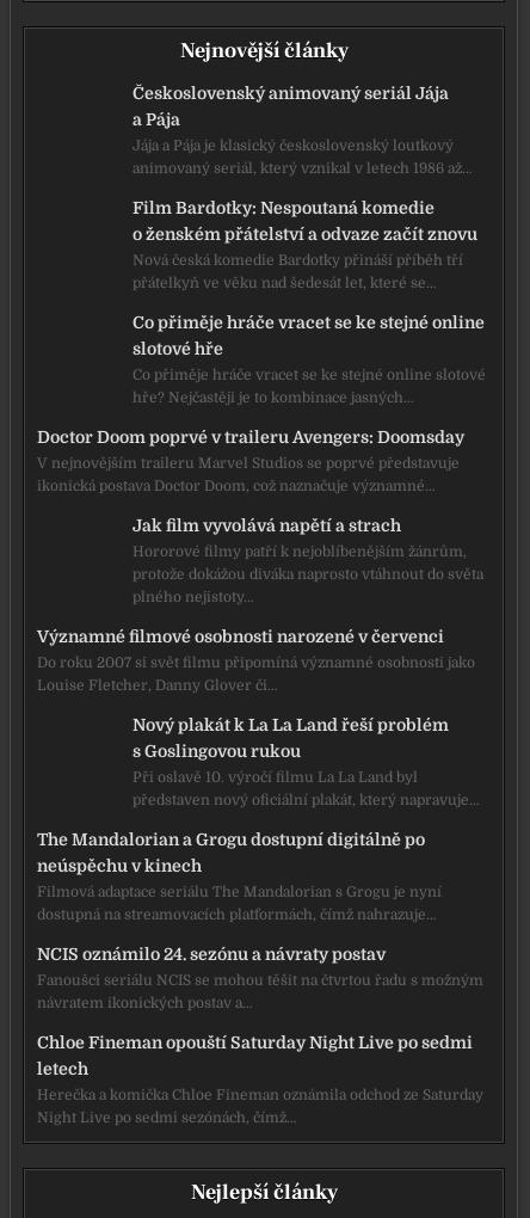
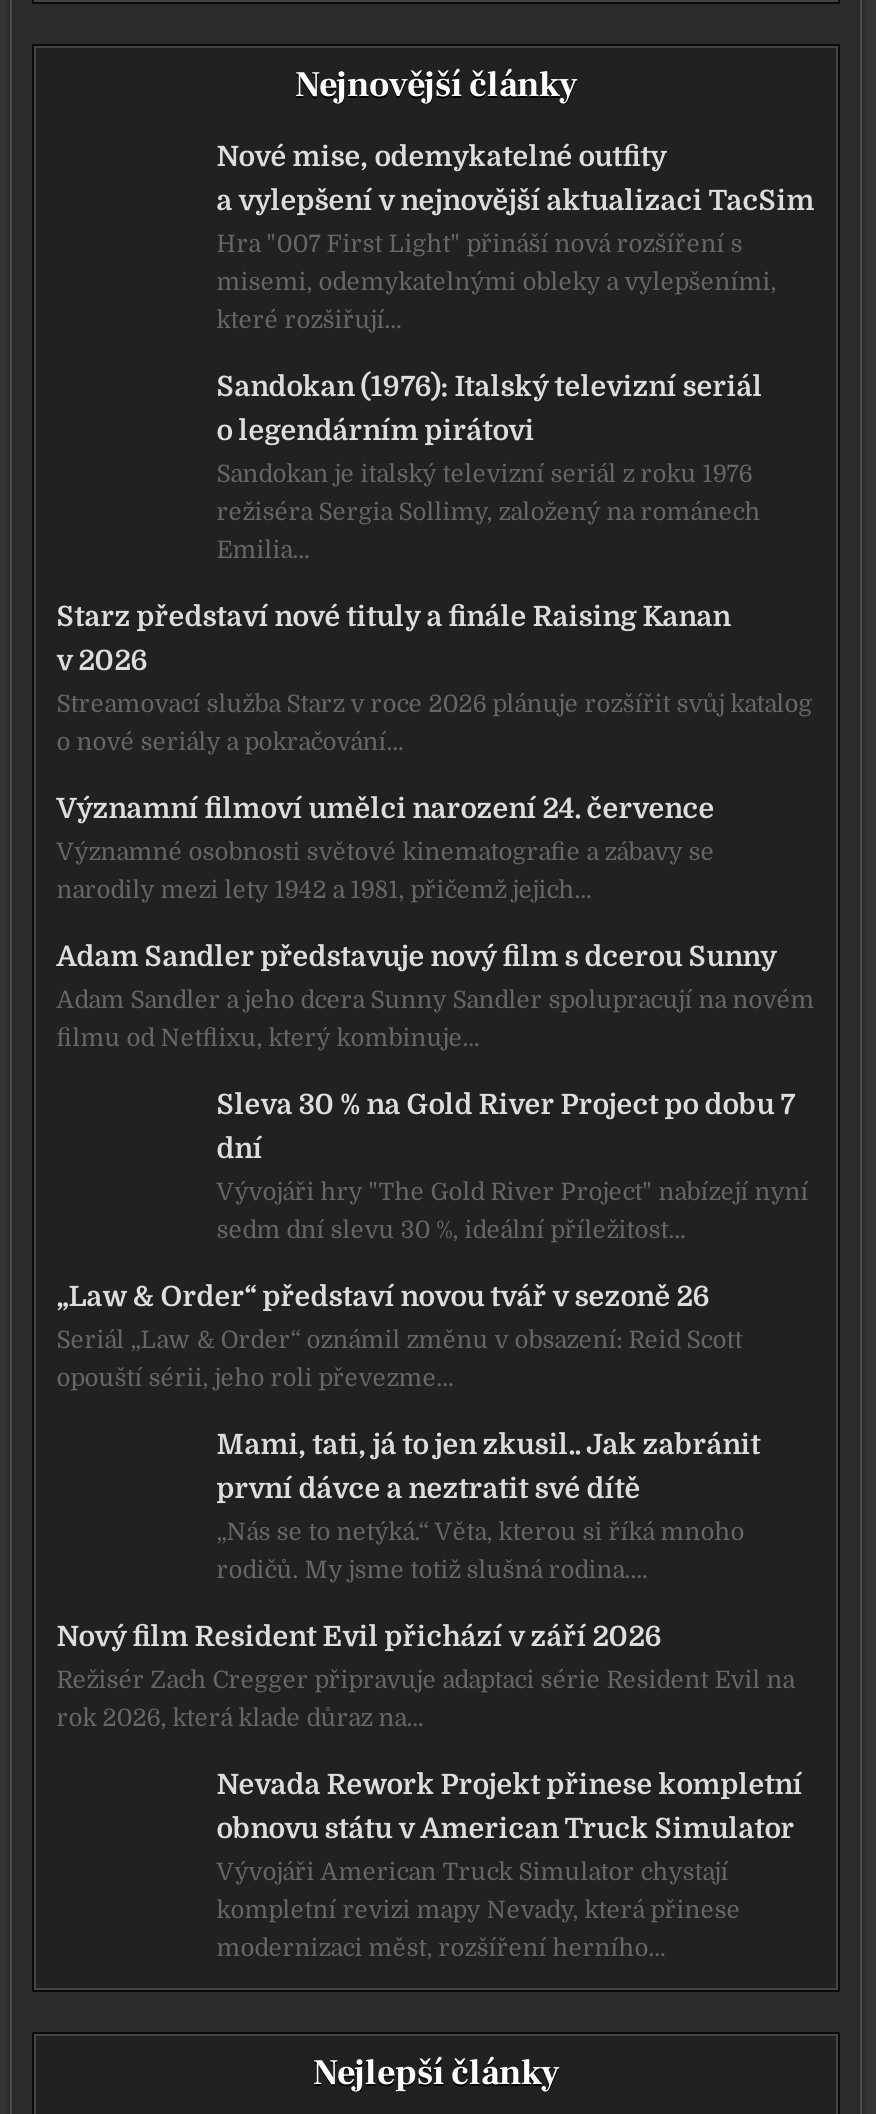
- Československý animovaný seriál Jája
- a Pája
- Jája a Pája je klasický československý loutkový
- animovaný seriál, který vznikal v letech 1986 až…
+ Nové mise, odemykatelné outfity
+ a vylepšení v nejnovější aktualizaci TacSim
+ Hra "007 First Light" přináší nová rozšíření s
+ misemi, odemykatelnými obleky a vylepšeními,
+ které rozšiřují…

- Film Bardotky: Nespoutaná komedie
- o ženském přátelství a odvaze začít znovu
- Nová česká komedie Bardotky přináší příběh tří
- přátelkyň ve věku nad šedesát let, které se…
+ Sandokan (1976): Italský televizní seriál
+ o legendárním pirátovi
+ Sandokan je italský televizní seriál z roku 1976
+ režiséra Sergia Sollimy, založený na románech
+ Emilia…

- Co přiměje hráče vracet se ke stejné online
- slotové hře
- Co přiměje hráče vracet se ke stejné online slotové
- hře? Nejčastěji je to kombinace jasných…
+ Starz představí nové tituly a finále Raising Kanan
+ v 2026
+ Streamovací služba Starz v roce 2026 plánuje rozšířit svůj katalog
+ o nové seriály a pokračování…

- Doctor Doom poprvé v traileru Avengers: Doomsday
- V nejnovějším traileru Marvel Studios se poprvé představuje
- ikonická postava Doctor Doom, což naznačuje významné…
+ Významní filmoví umělci narození 24. července
+ Významné osobnosti světové kinematografie a zábavy se
+ narodily mezi lety 1942 a 1981, přičemž jejich…

- Jak film vyvolává napětí a strach
- Hororové filmy patří k nejoblíbenějším žánrům,
- protože dokážou diváka naprosto vtáhnout do světa
- plného nejistoty…
+ Adam Sandler představuje nový film s dcerou Sunny
+ Adam Sandler a jeho dcera Sunny Sandler spolupracují na novém
+ filmu od Netflixu, který kombinuje…

- Významné filmové osobnosti narozené v červenci
- Do roku 2007 si svět filmu připomíná významné osobnosti jako
- Louise Fletcher, Danny Glover či…
+ Sleva 30 % na Gold River Project po dobu 7
+ dní
+ Vývojáři hry "The Gold River Project" nabízejí nyní
+ sedm dní slevu 30 %, ideální příležitost…

- Nový plakát k La La Land řeší problém
- s Goslingovou rukou
- Při oslavě 10. výročí filmu La La Land byl
- představen nový oficiální plakát, který napravuje…
+ „Law & Order“ představí novou tvář v sezoně 26
+ Seriál „Law & Order“ oznámil změnu v obsazení: Reid Scott
+ opouští sérii, jeho roli převezme…

- The Mandalorian a Grogu dostupní digitálně po
- neúspěchu v kinech
- Filmová adaptace seriálu The Mandalorian s Grogu je nyní
- dostupná na streamovacích platformách, čímž nahrazuje…
+ Mami, tati, já to jen zkusil.. Jak zabránit
+ první dávce a neztratit své dítě
+ „Nás se to netýká.“ Věta, kterou si říká mnoho
+ rodičů. My jsme totiž slušná rodina.…

- NCIS oznámilo 24. sezónu a návraty postav
- Fanoušci seriálu NCIS se mohou těšit na čtvrtou řadu s možným
- návratem ikonických postav a…
+ Nový film Resident Evil přichází v září 2026
+ Režisér Zach Cregger připravuje adaptaci série Resident Evil na
+ rok 2026, která klade důraz na…

- Chloe Fineman opouští Saturday Night Live po sedmi
- letech
- Herečka a komička Chloe Fineman oznámila odchod ze Saturday
- Night Live po sedmi sezónách, čímž…
+ Nevada Rework Projekt přinese kompletní
+ obnovu státu v American Truck Simulator
+ Vývojáři American Truck Simulator chystají
+ kompletní revizi mapy Nevady, která přinese
+ modernizaci měst, rozšíření herního…
